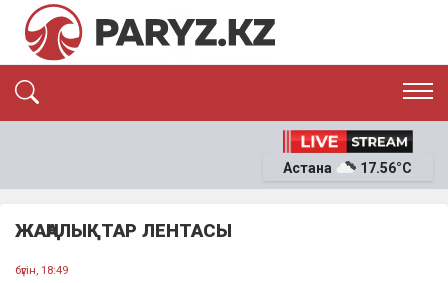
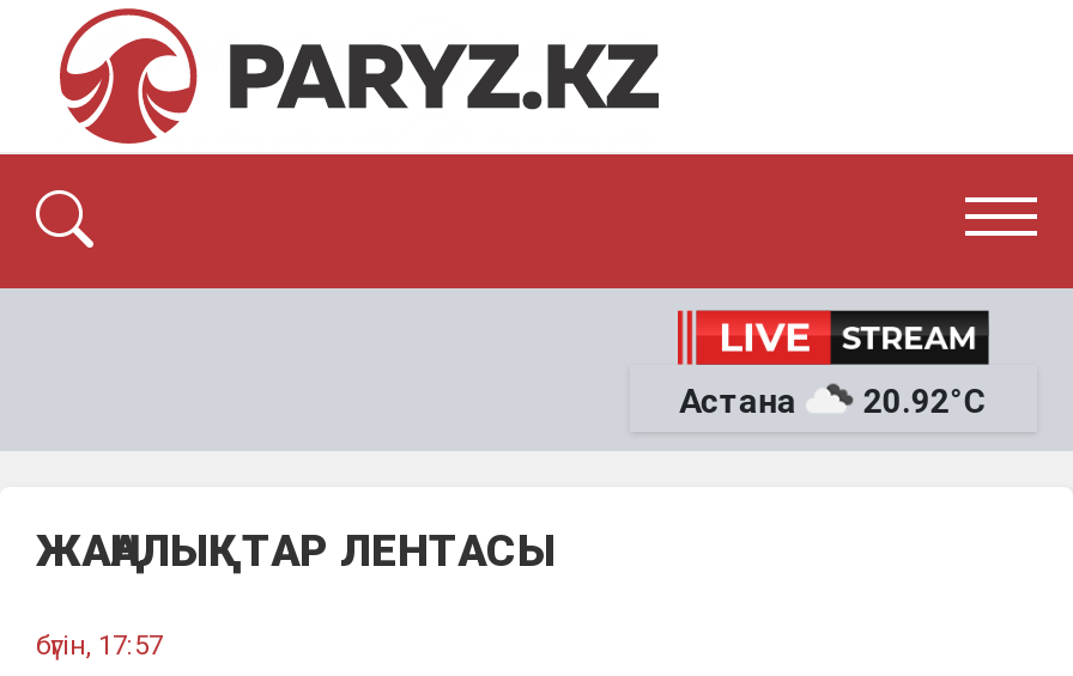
- 17.56°C
+ 20.92°C

- бүгін, 18:49
+ бүгін, 17:57
